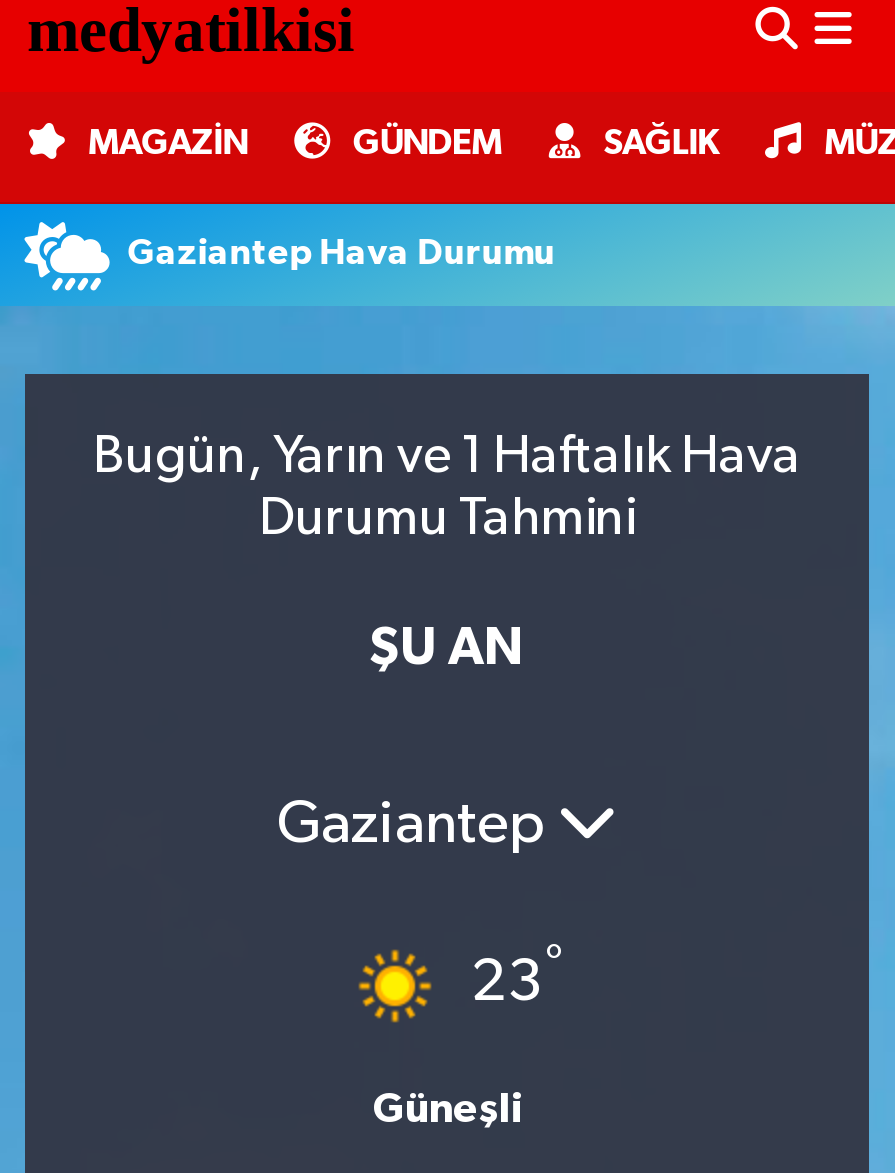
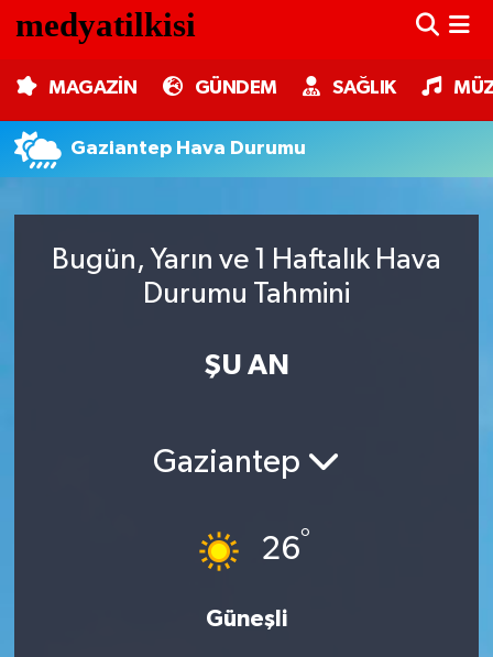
- 23°
+ 26°
